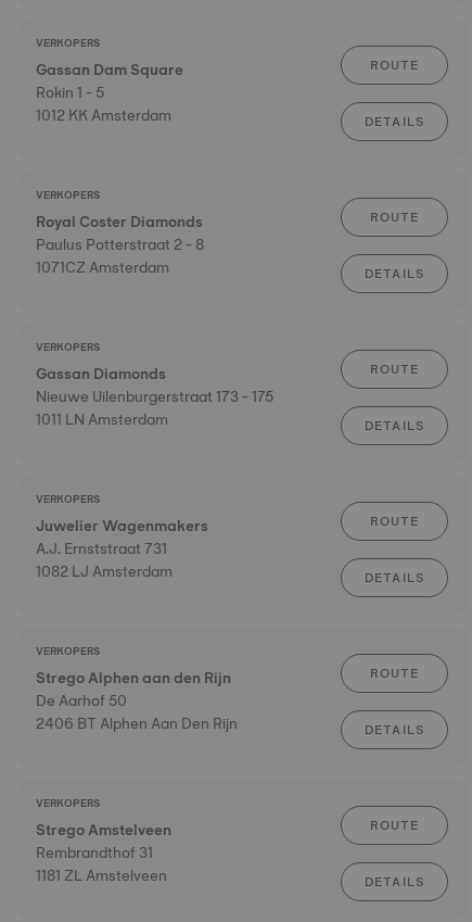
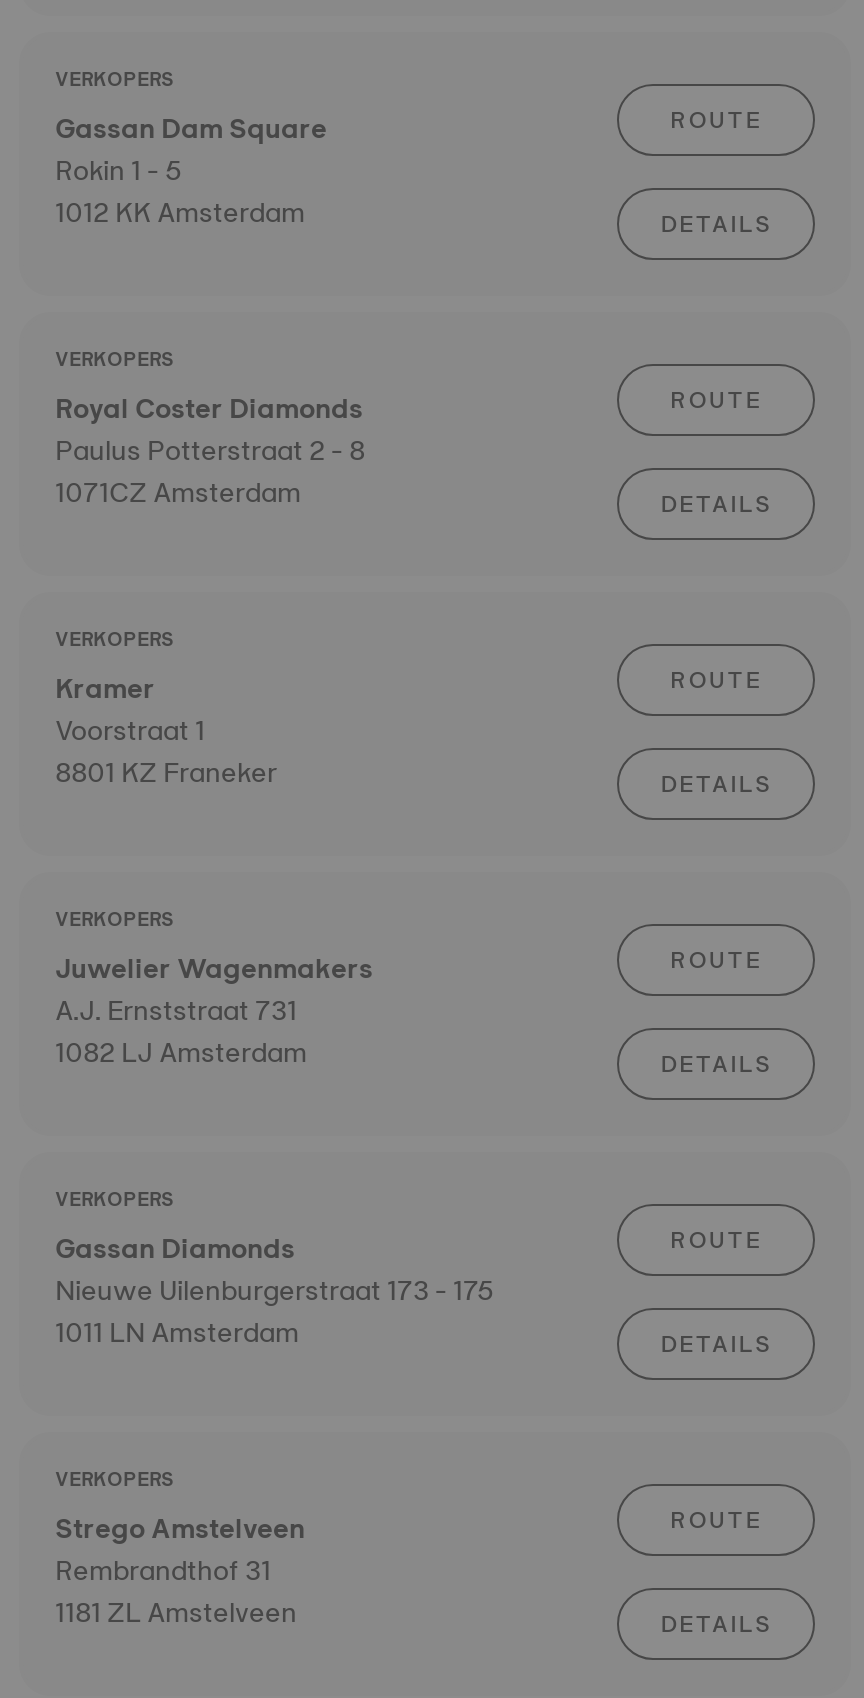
moved down: Gassan Diamonds | Nieuwe Uilenburgerstraat 173 - 175 | 1011 LN Amsterdam

+ Kramer
+ Voorstraat 1
+ 8801 KZ Franeker

- Strego Alphen aan den Rijn
- De Aarhof 50
- 2406 BT Alphen Aan Den Rijn
